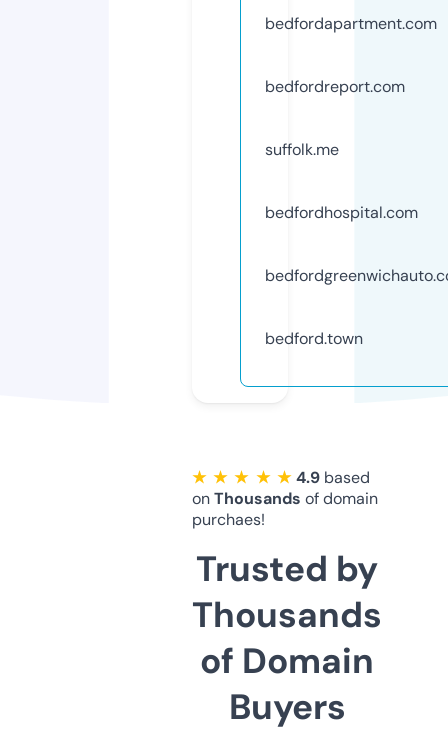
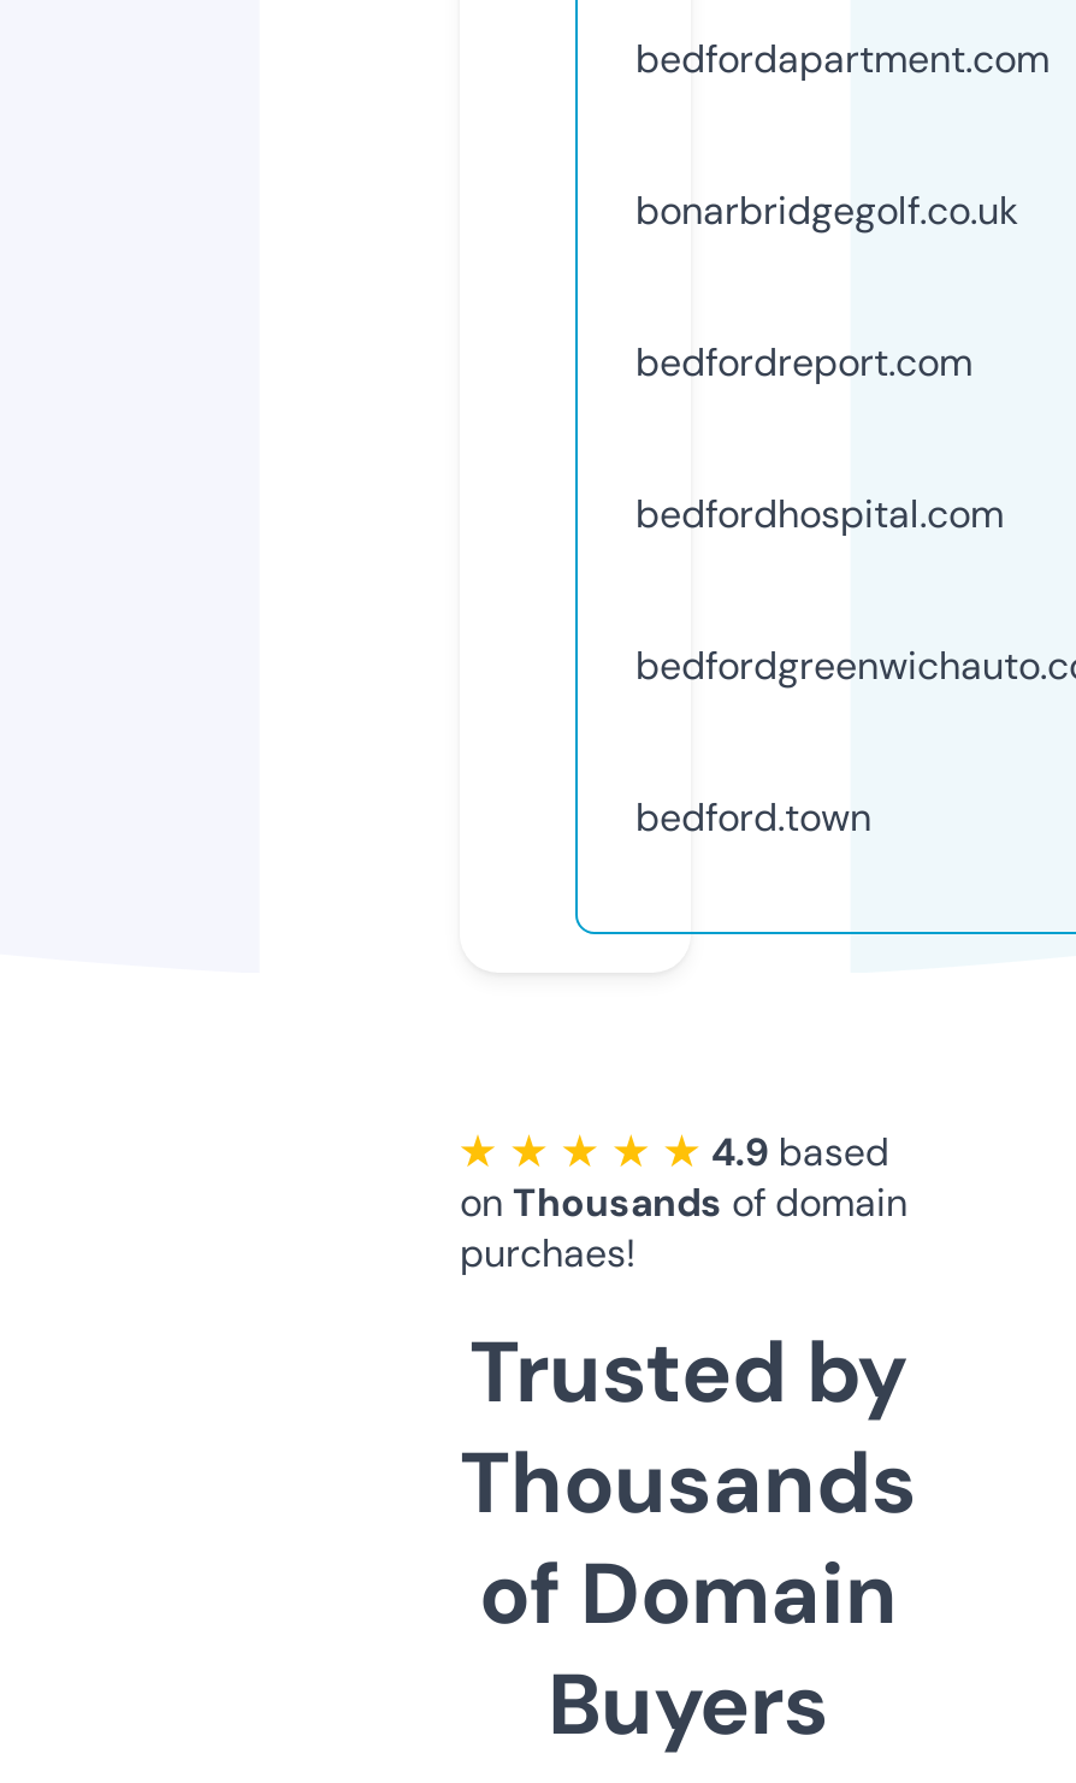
+ bonarbridgegolf.co.uk

moved down: bedfordreport.com

- suffolk.me
